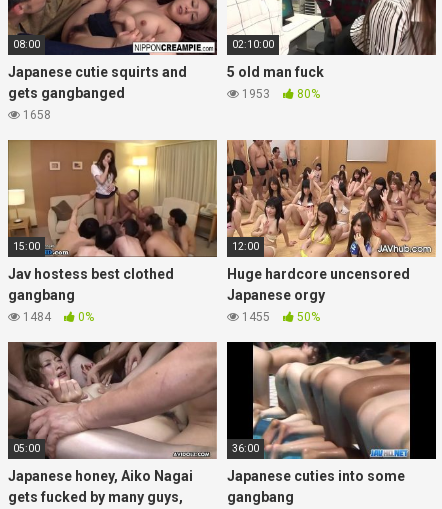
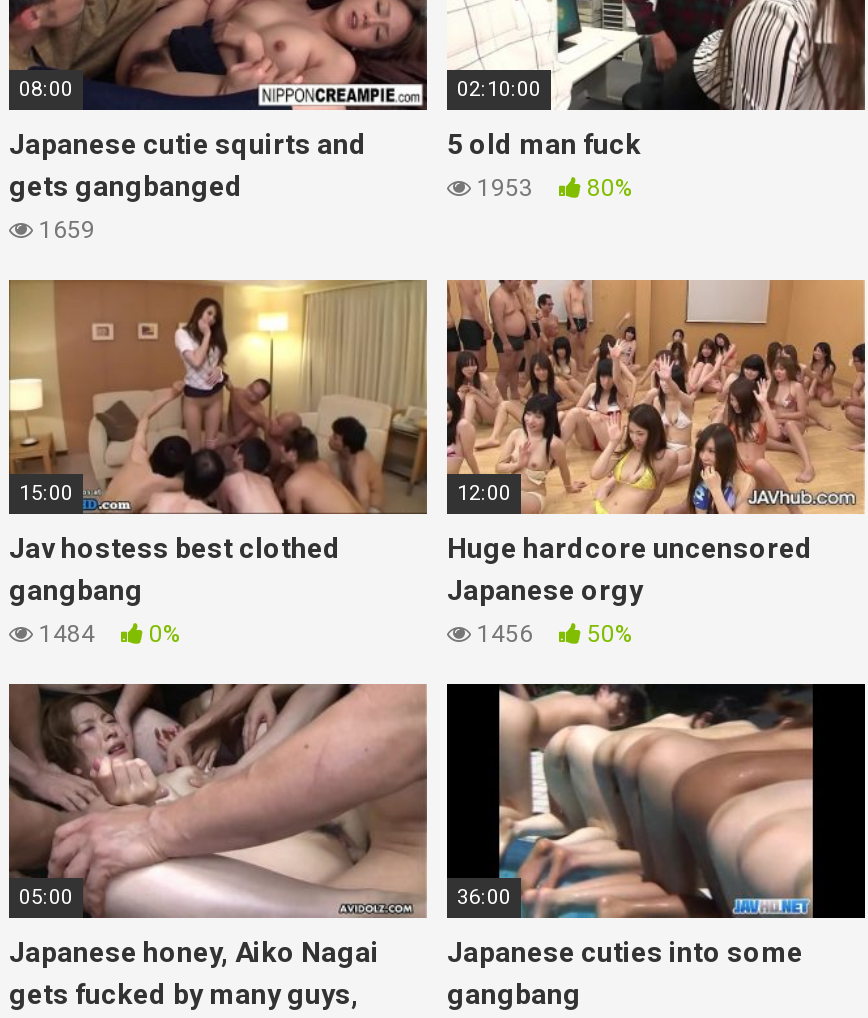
- 1658
+ 1659

- 1455 50%
+ 1456 50%
